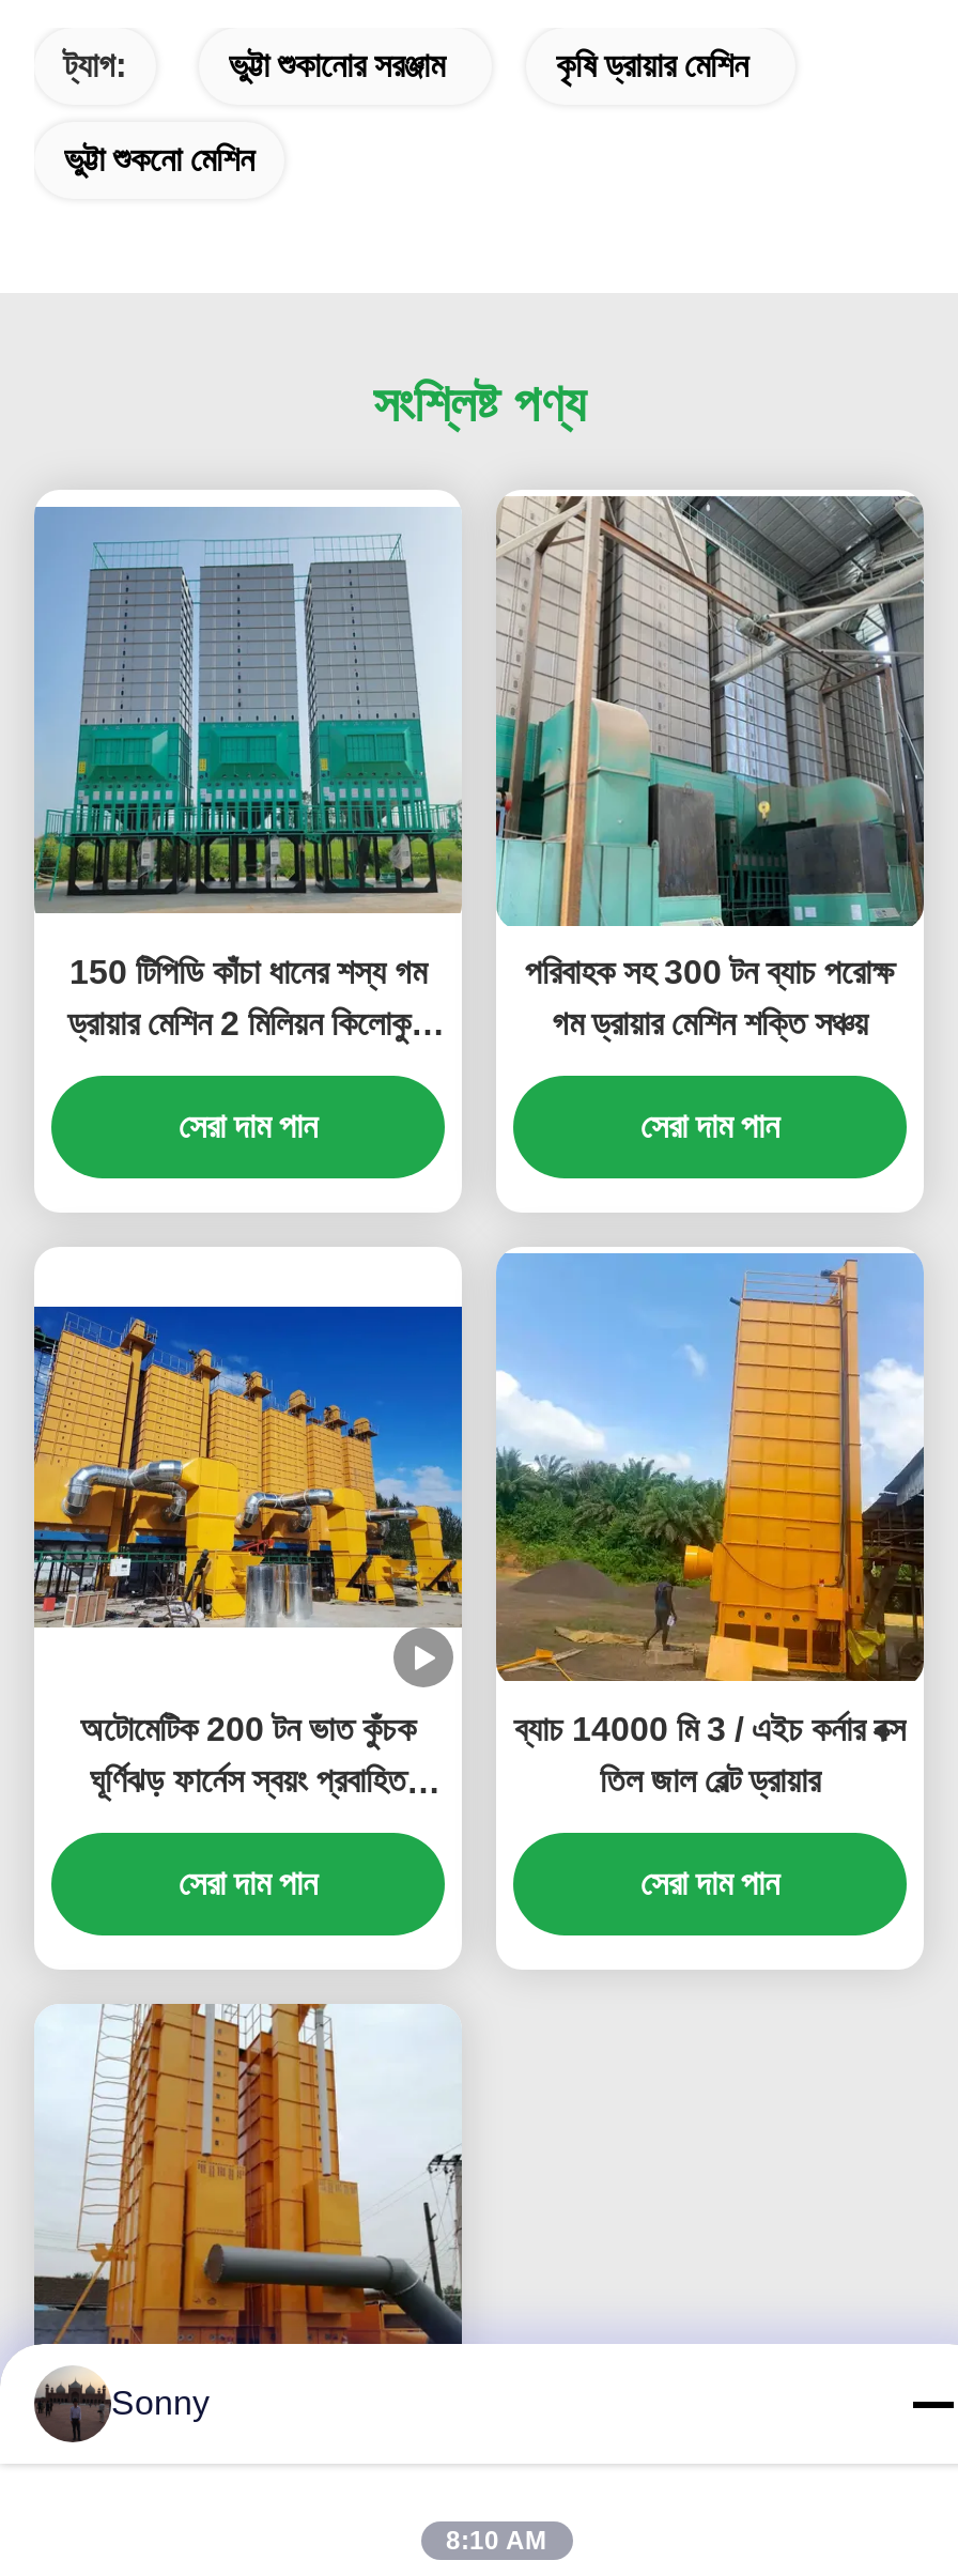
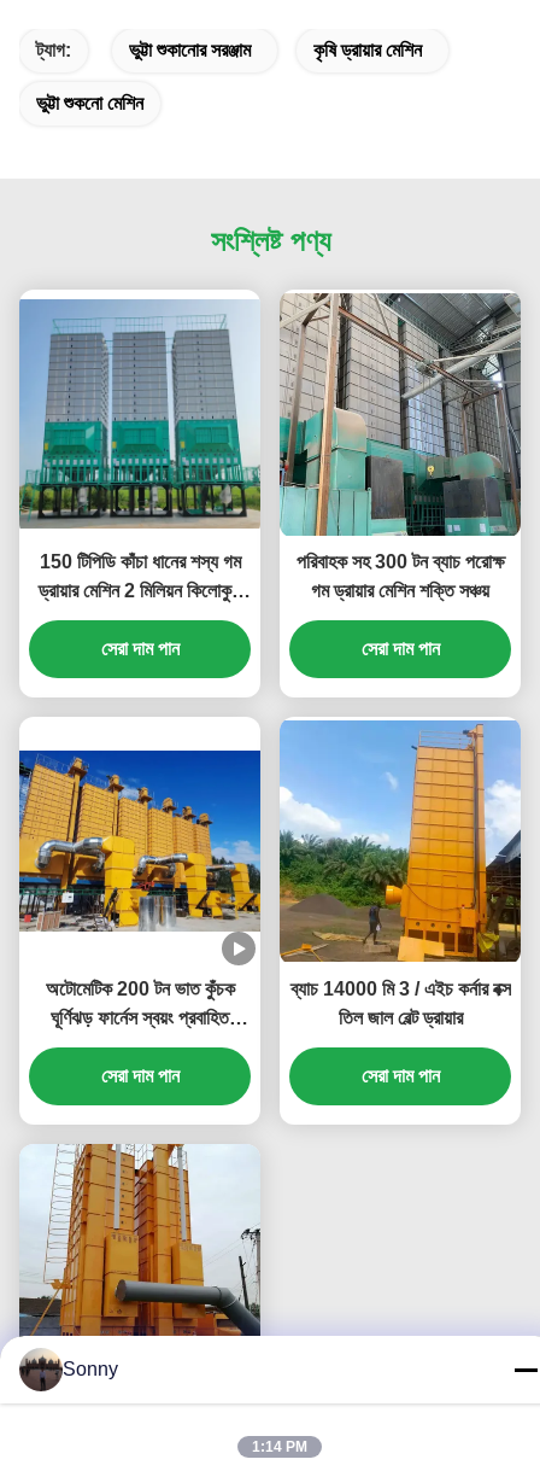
- 8:10 AM
+ 1:14 PM
